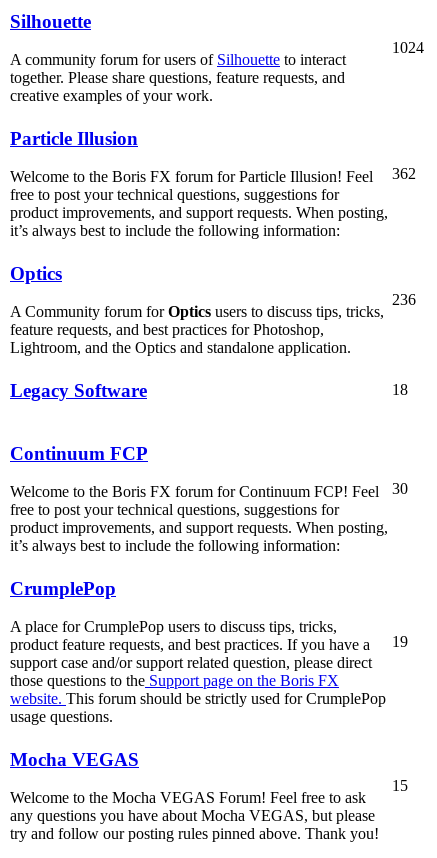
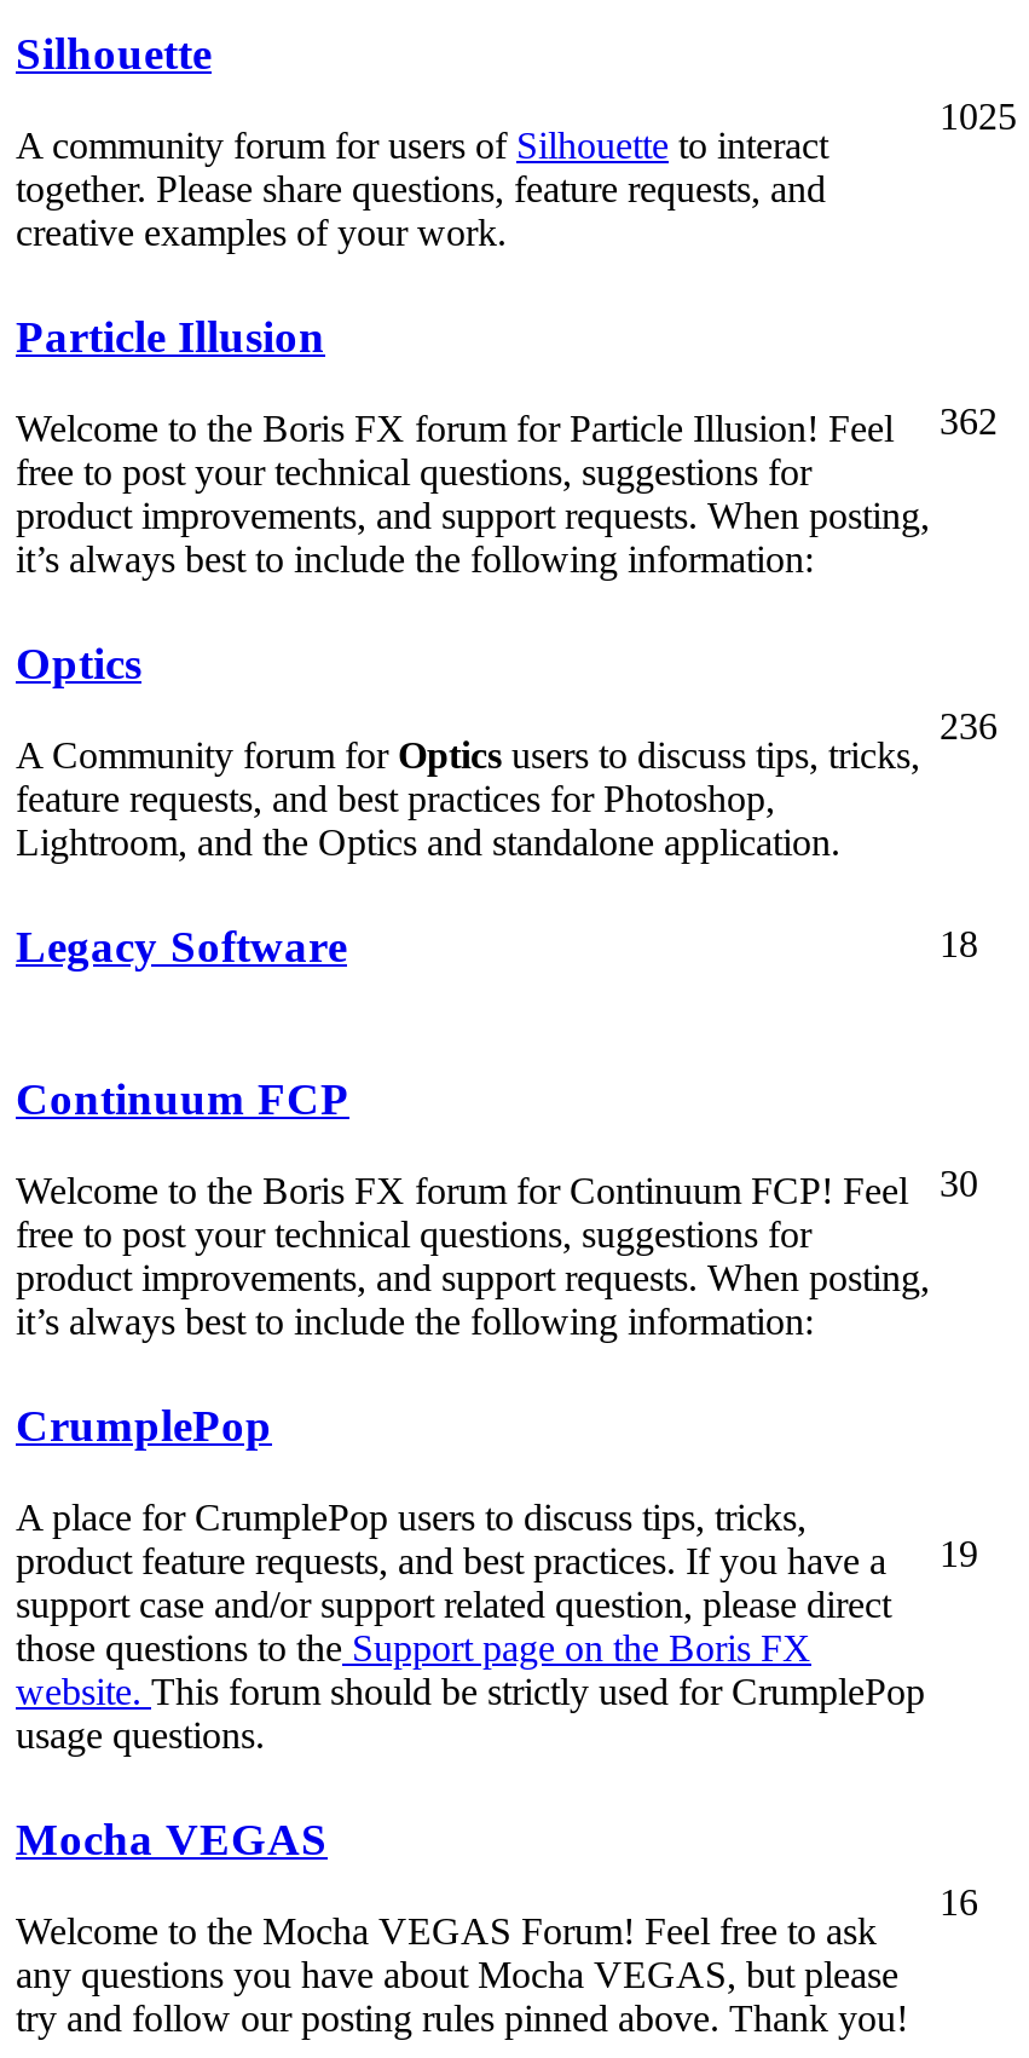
- 1024
+ 1025

- 15
+ 16
